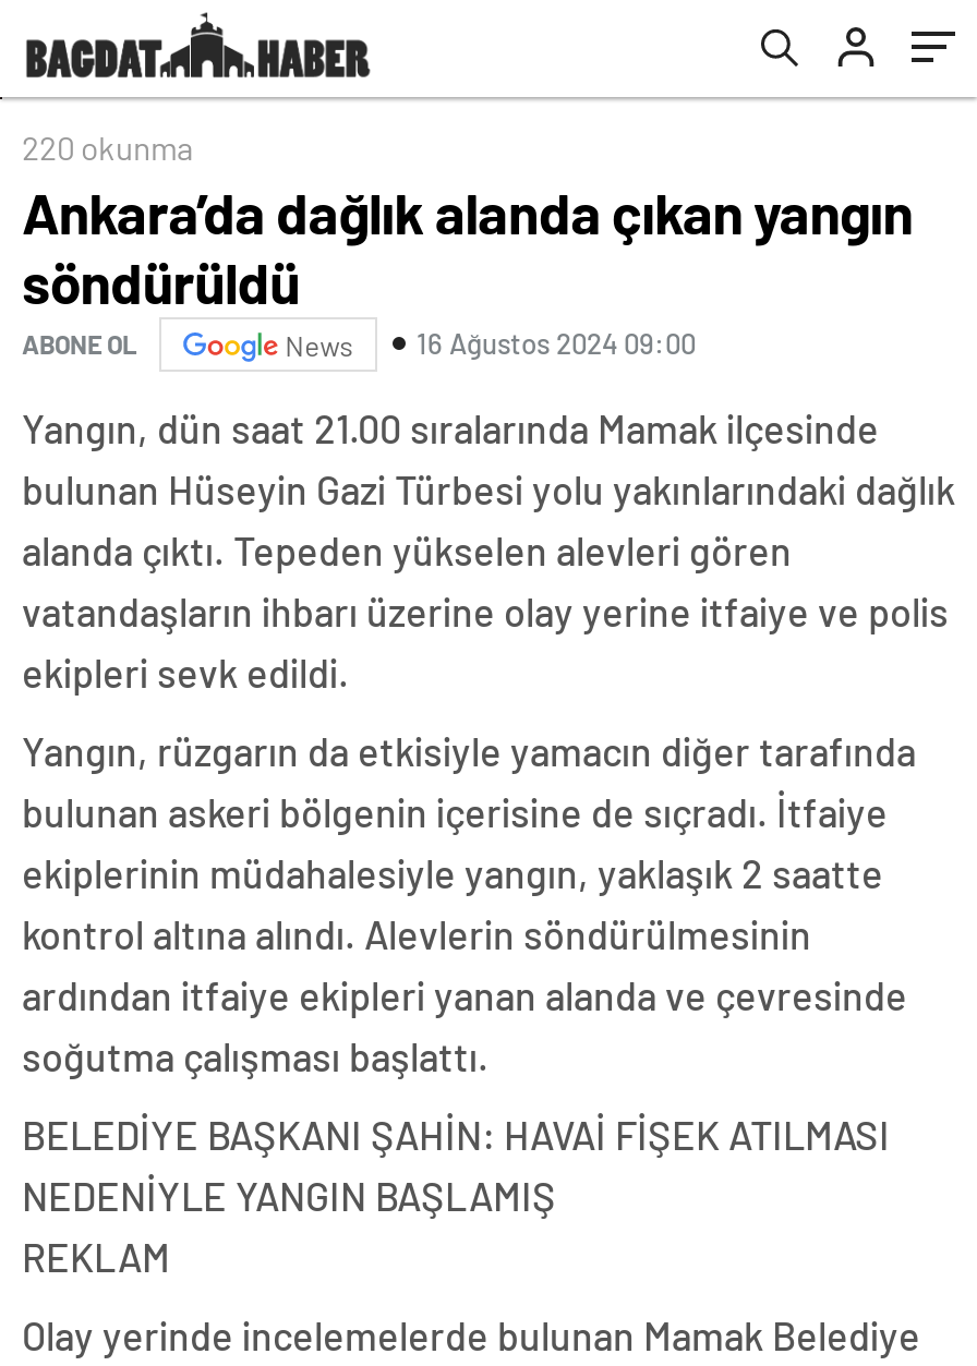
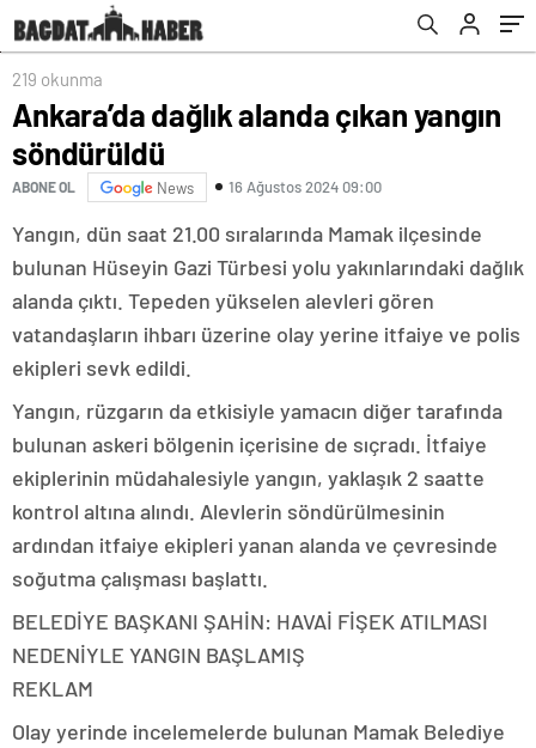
- 220 okunma
+ 219 okunma
